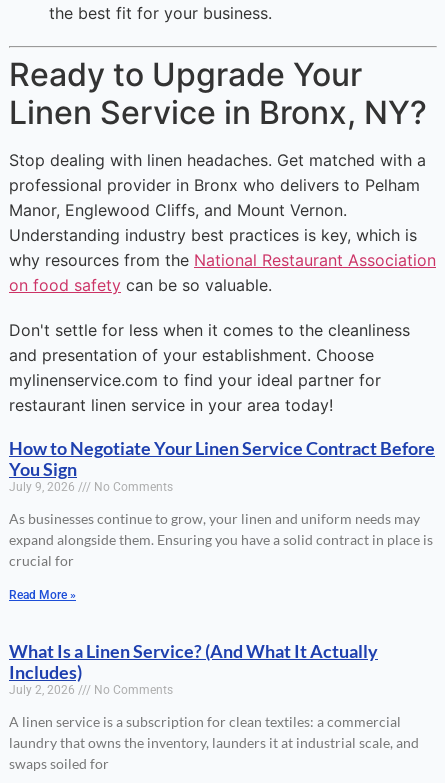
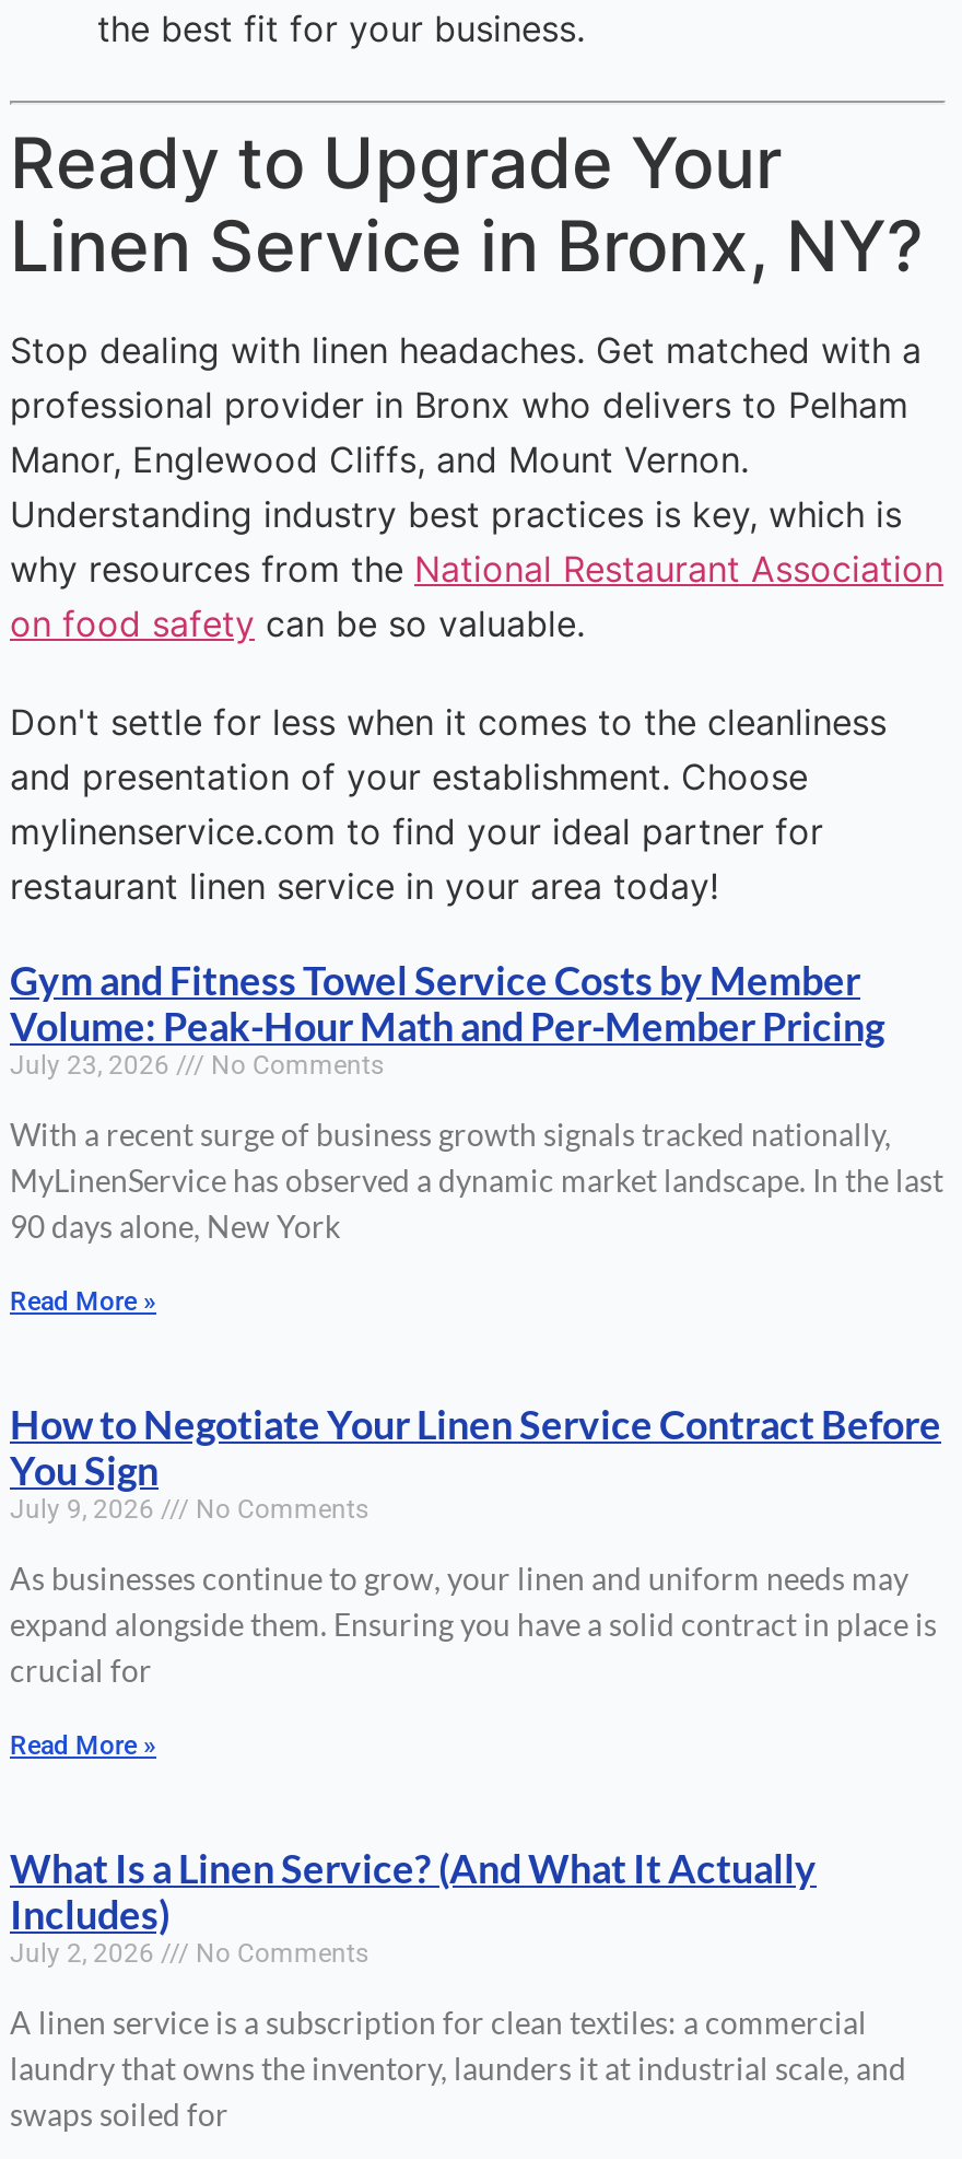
+ Gym and Fitness Towel Service Costs by Member
+ Volume: Peak-Hour Math and Per-Member Pricing
+ July 23, 2026
+ No Comments
+ With a recent surge of business growth signals tracked nationally,
+ MyLinenService has observed a dynamic market landscape. In the last
+ 90 days alone, New York
+ Read More »
